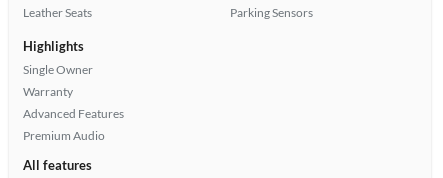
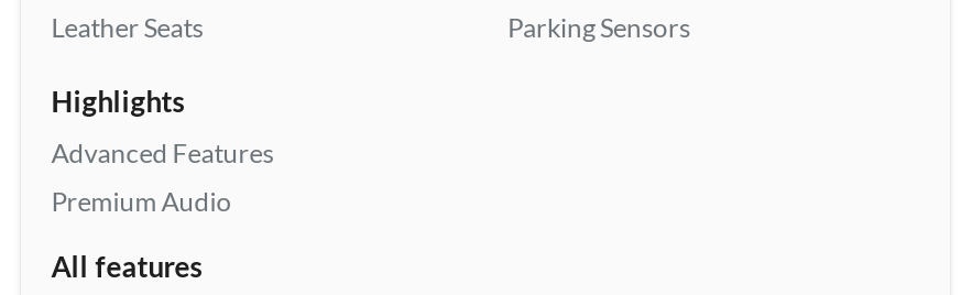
- Single Owner
- Warranty
